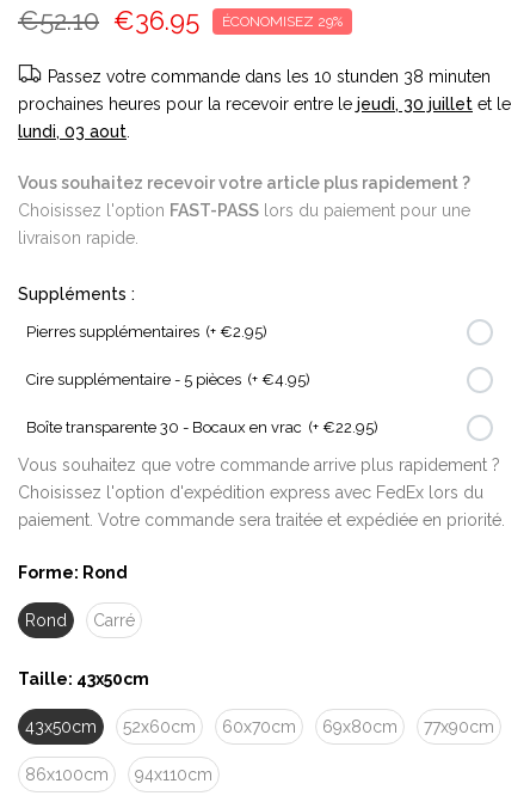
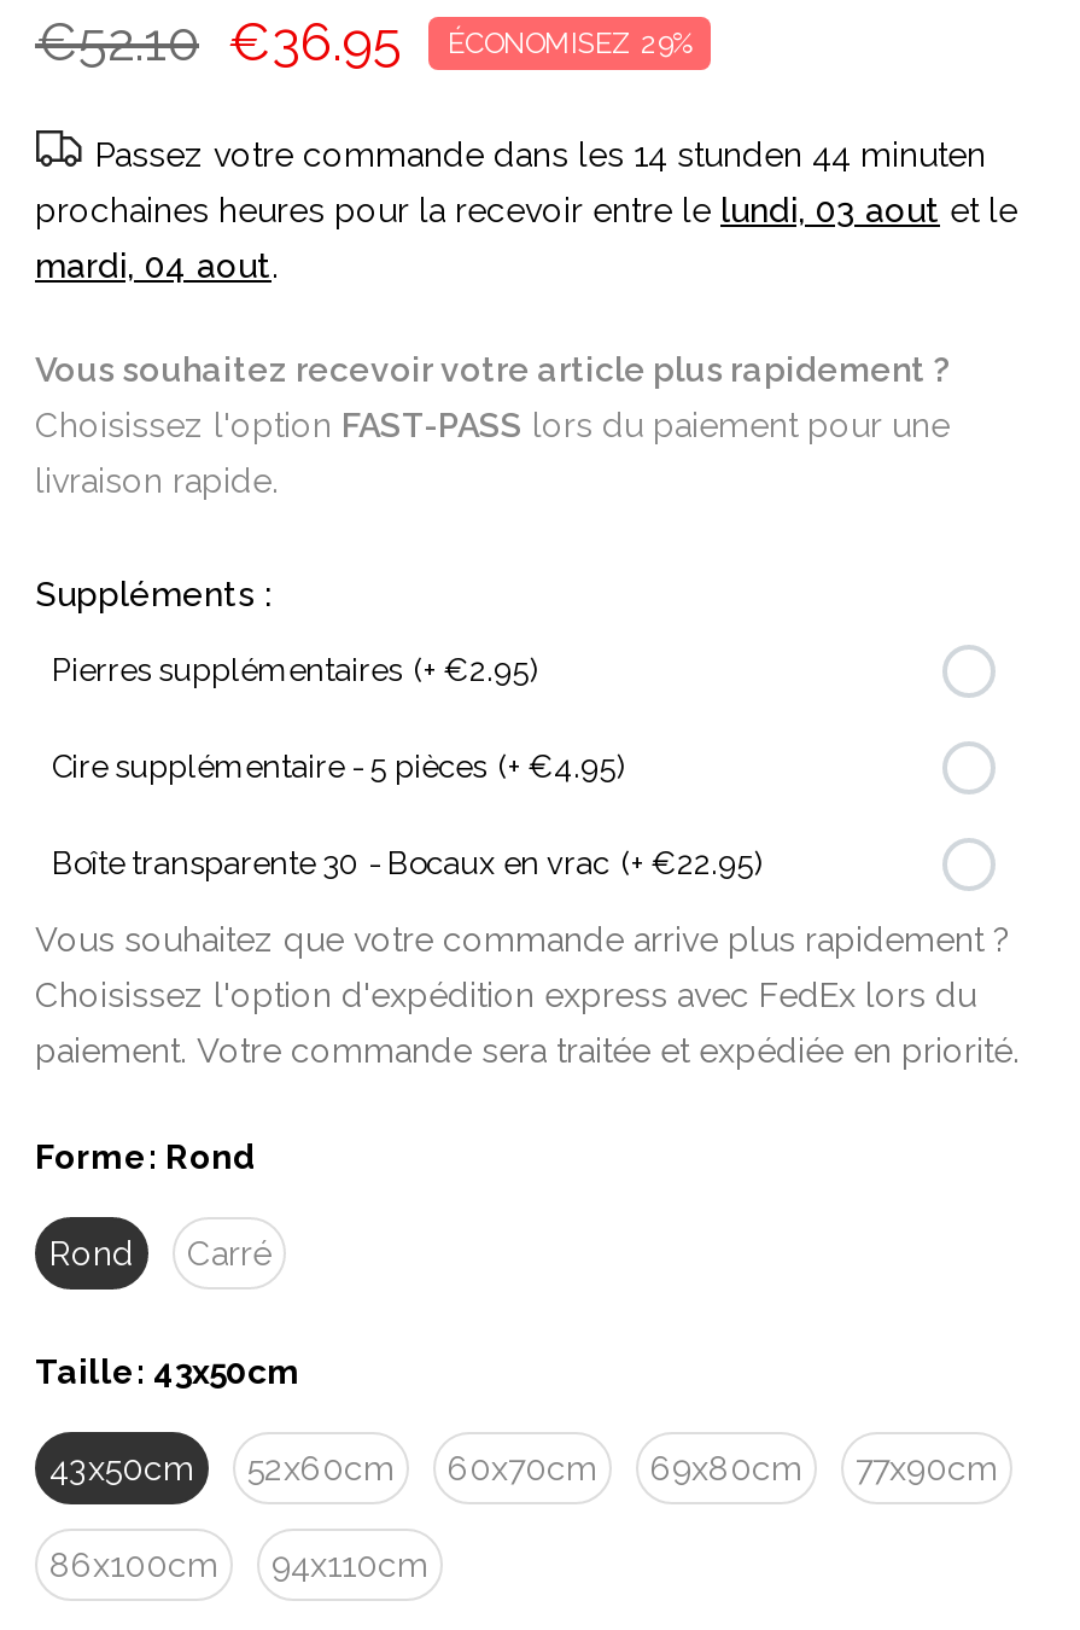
- Passez votre commande dans les 10 stunden 38 minuten
+ Passez votre commande dans les 14 stunden 44 minuten

- prochaines heures pour la recevoir entre le jeudi, 30 juillet et le
+ prochaines heures pour la recevoir entre le lundi, 03 aout et le

- lundi, 03 aout.
+ mardi, 04 aout.
